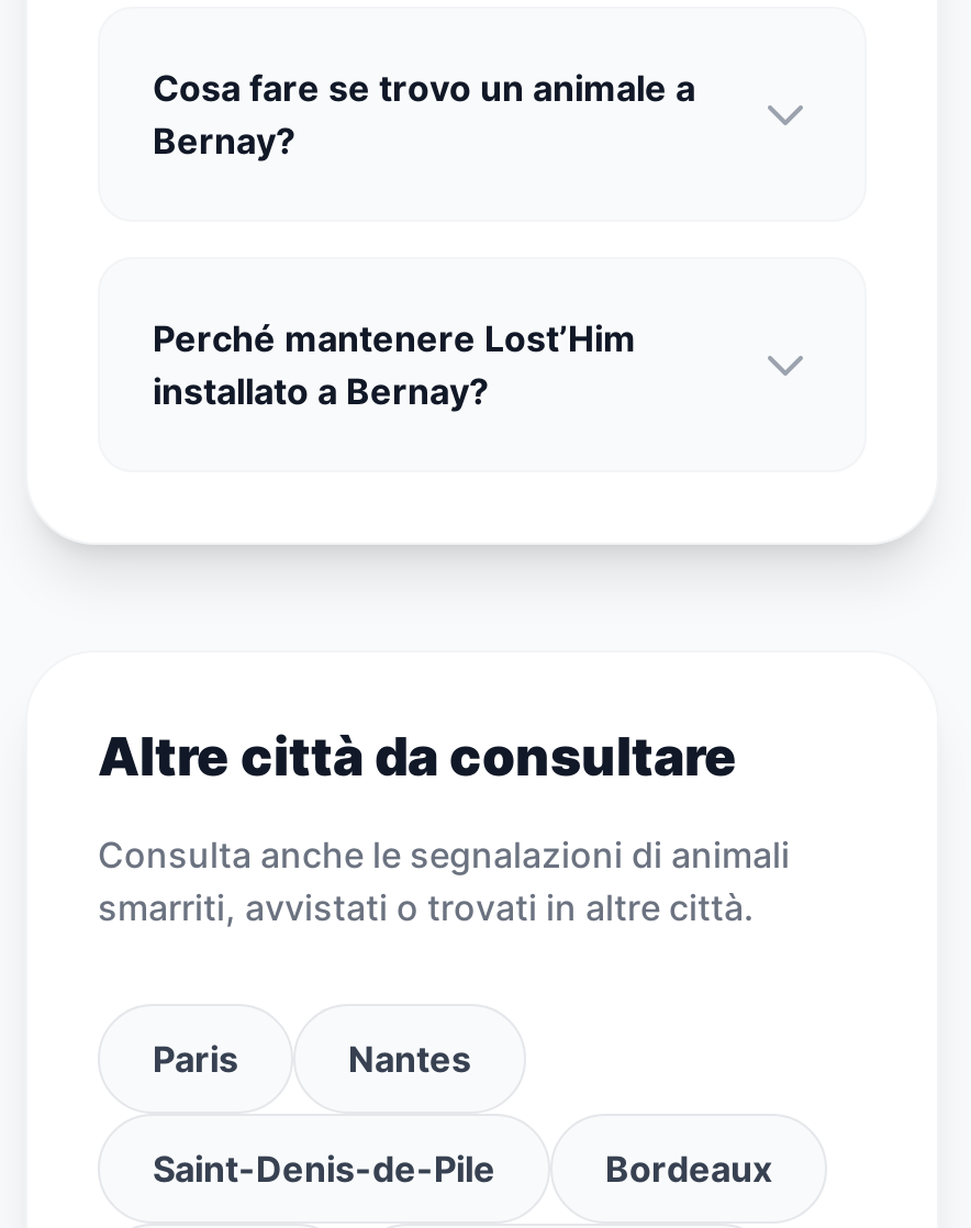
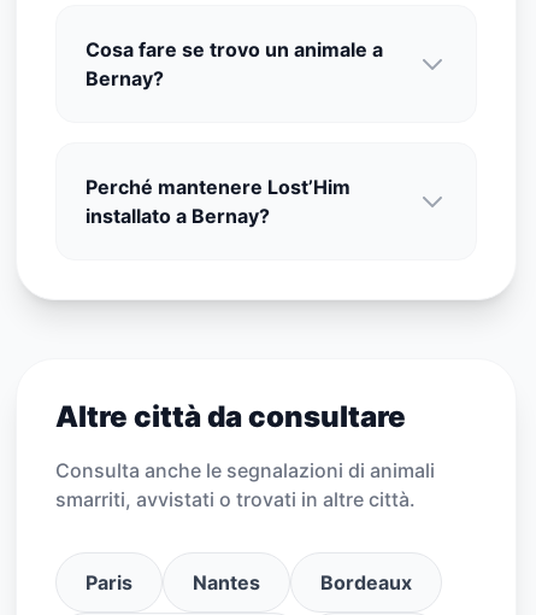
- Saint-Denis-de-Pile
